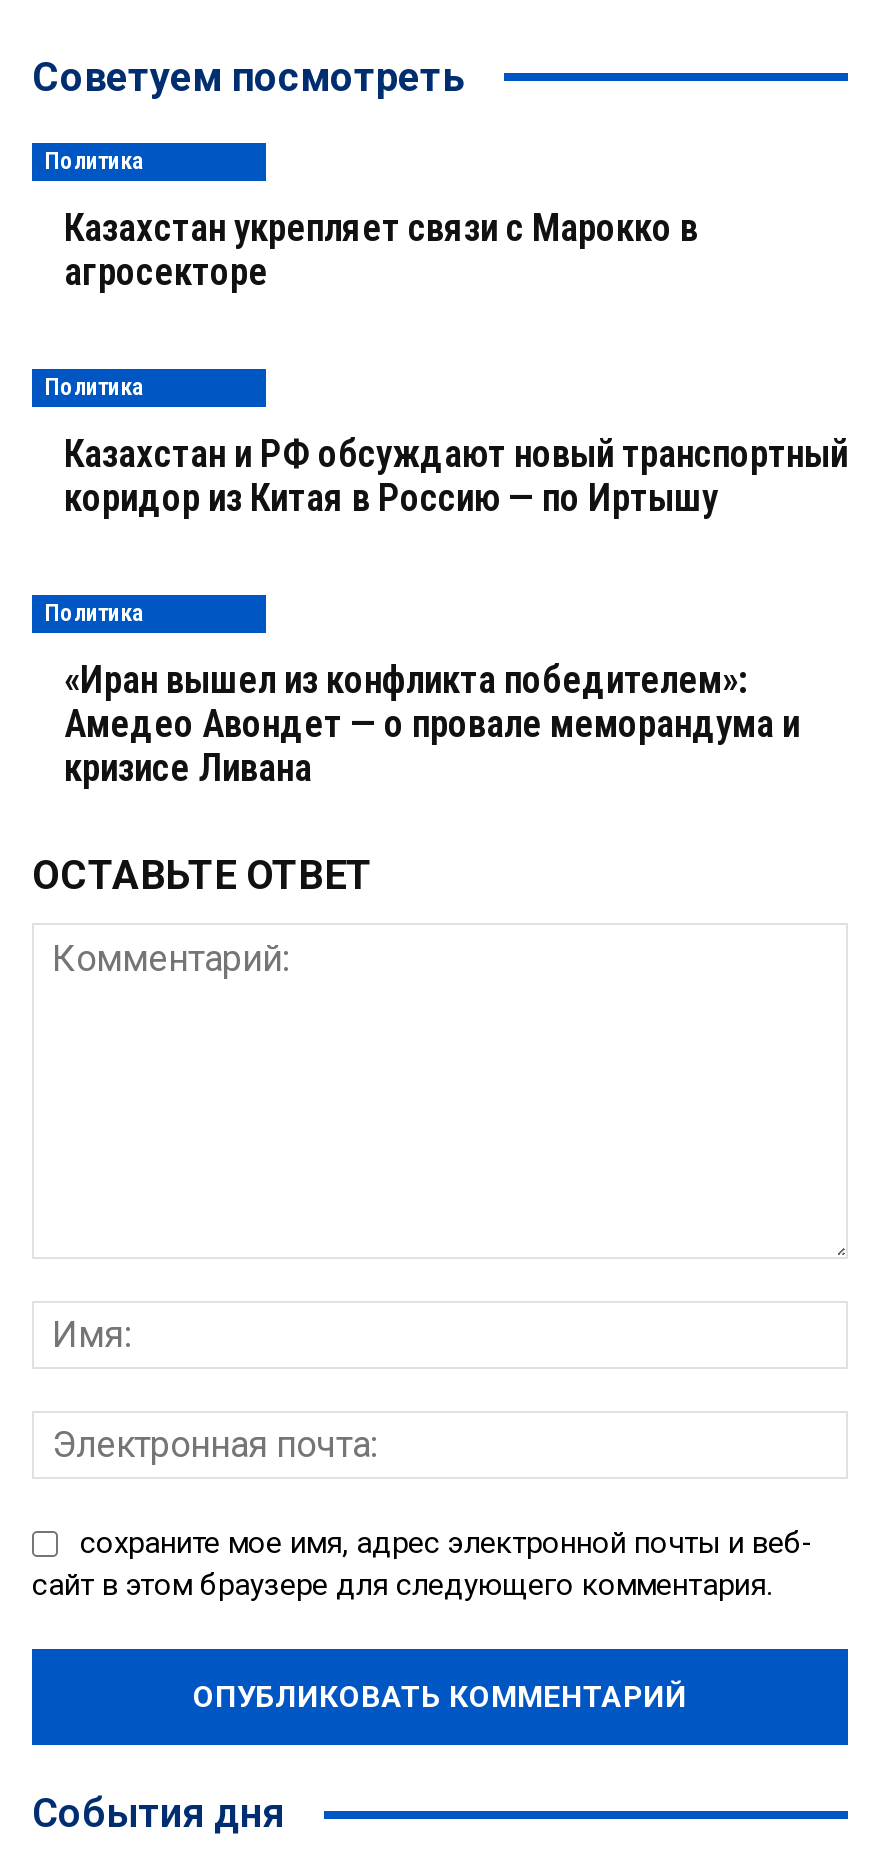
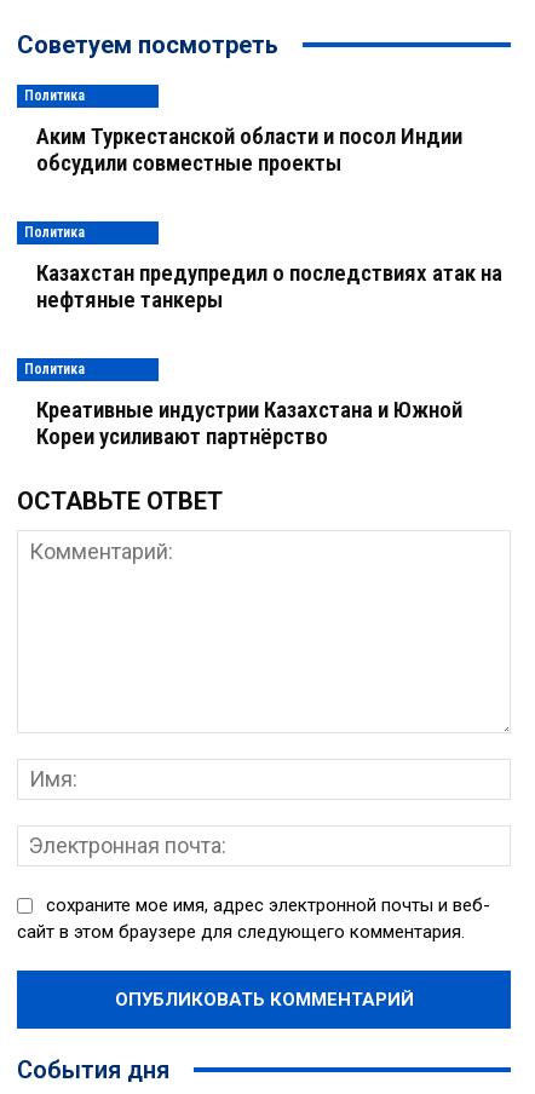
- Казахстан укрепляет связи с Марокко в
- агросекторе
+ Аким Туркестанской области и посол Индии
+ обсудили совместные проекты

- Казахстан и РФ обсуждают новый транспортный
- коридор из Китая в Россию — по Иртышу
+ Казахстан предупредил о последствиях атак на
+ нефтяные танкеры

- «Иран вышел из конфликта победителем»:
- Амедео Авондет — о провале меморандума и
- кризисе Ливана
+ Креативные индустрии Казахстана и Южной
+ Кореи усиливают партнёрство
